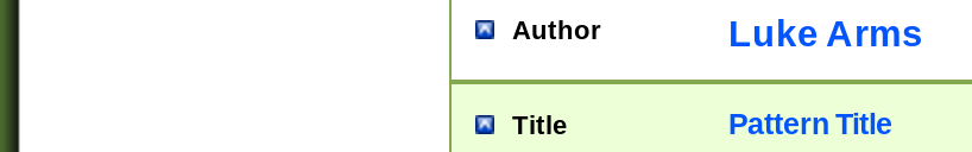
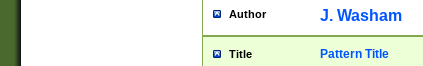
- Luke Arms
+ J. Washam
